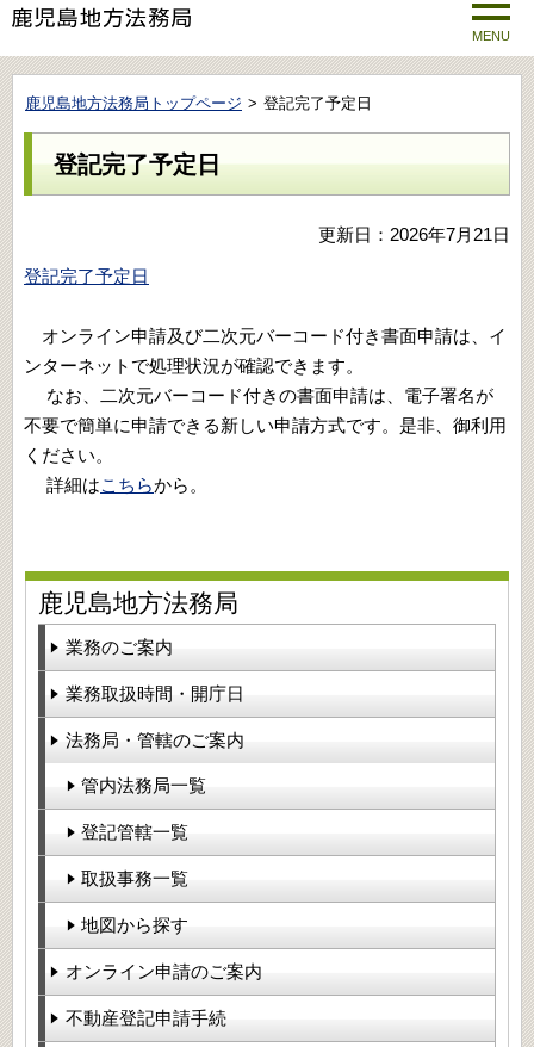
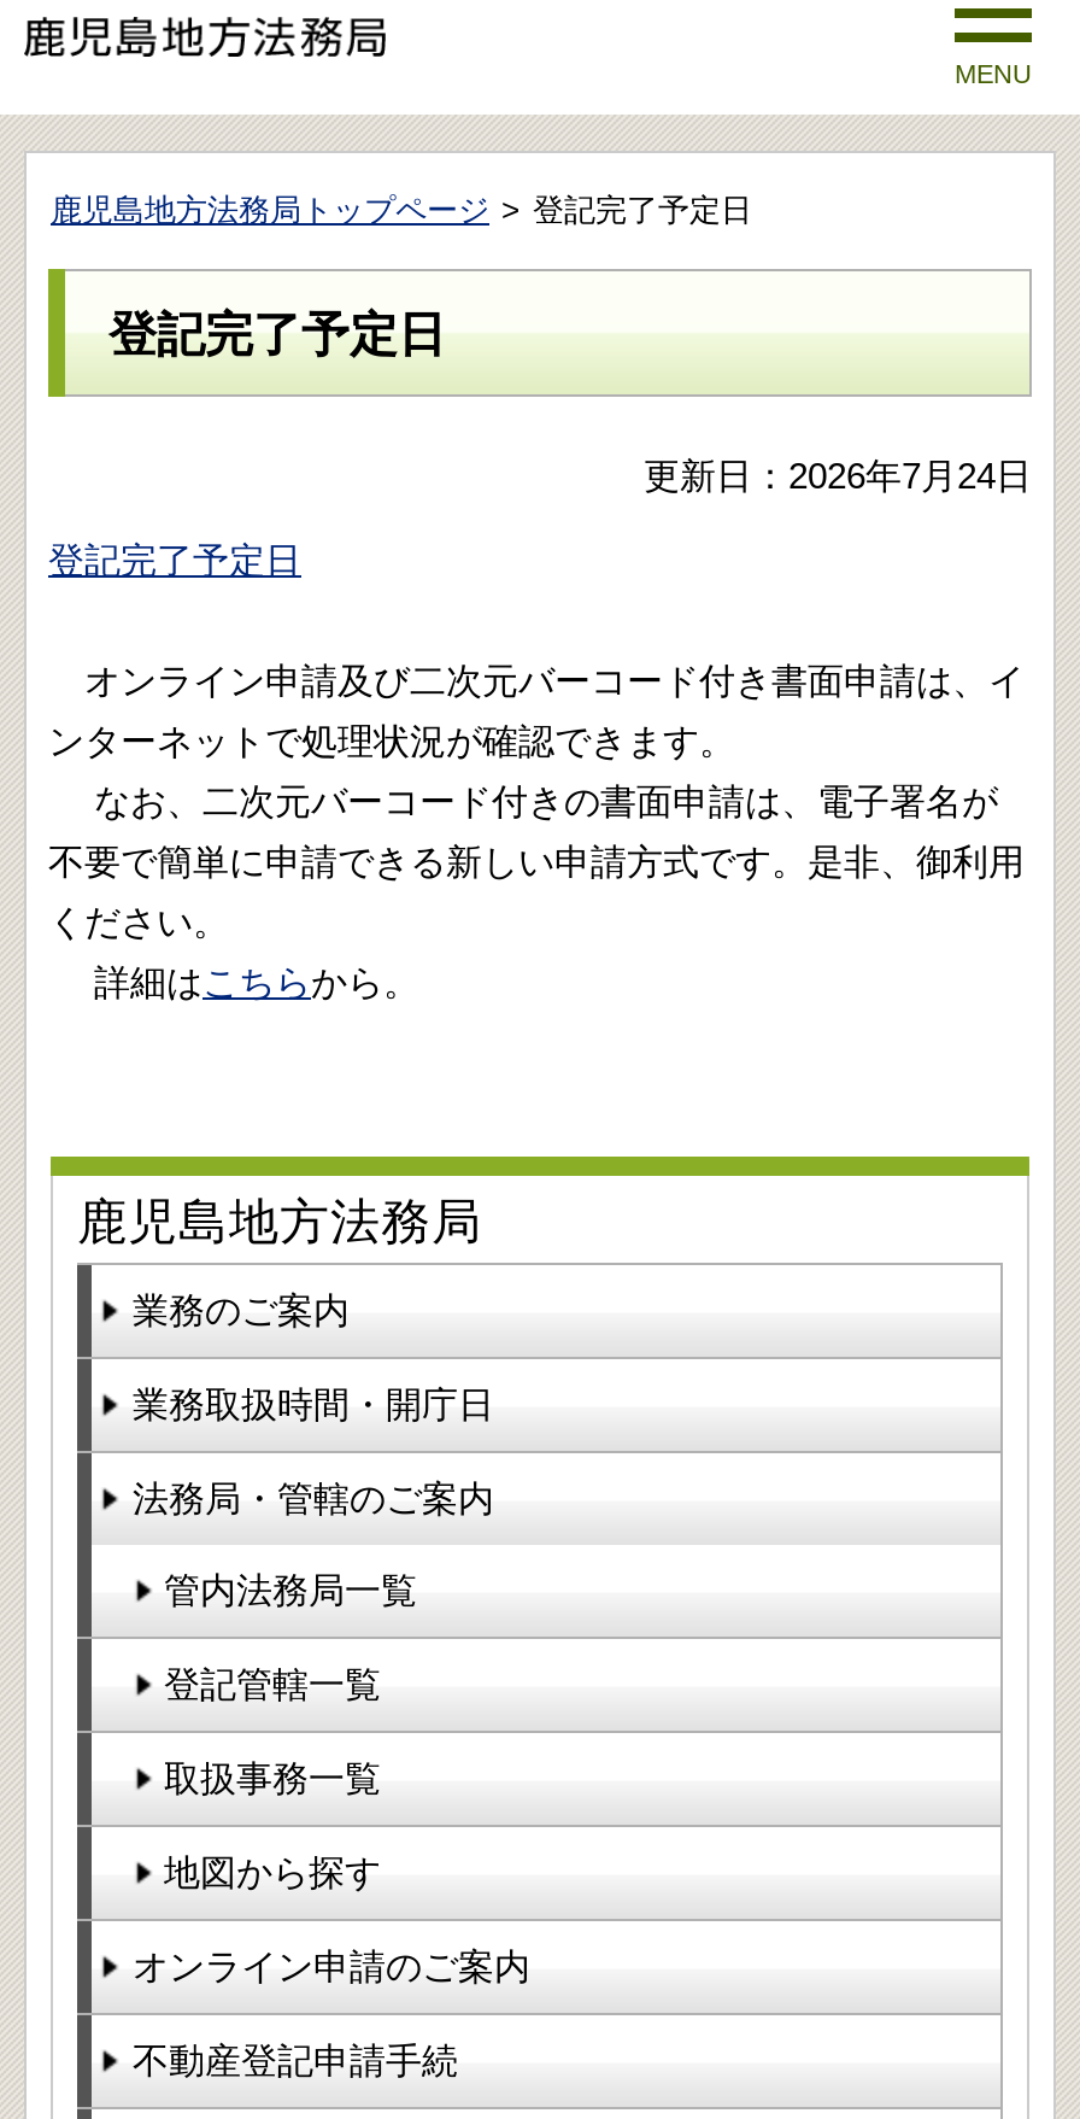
- 更新日：2026年7月21日
+ 更新日：2026年7月24日
